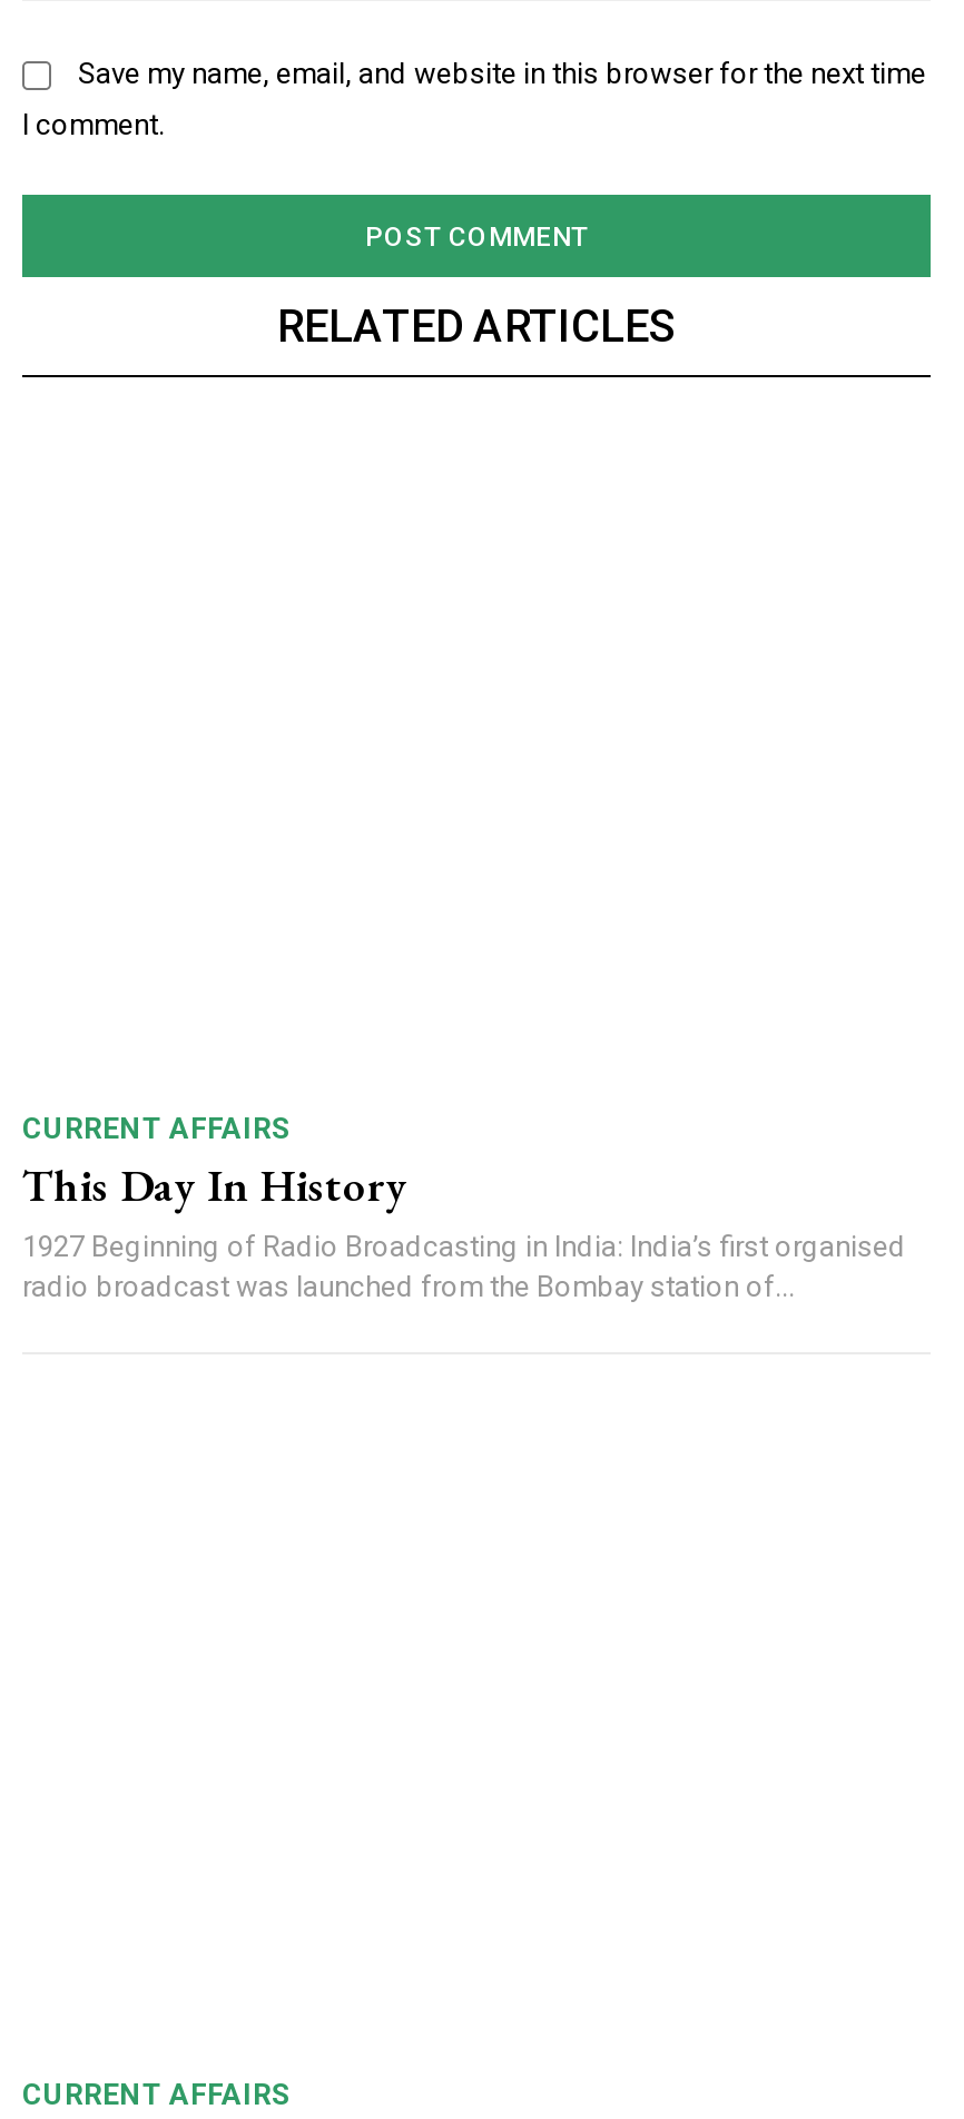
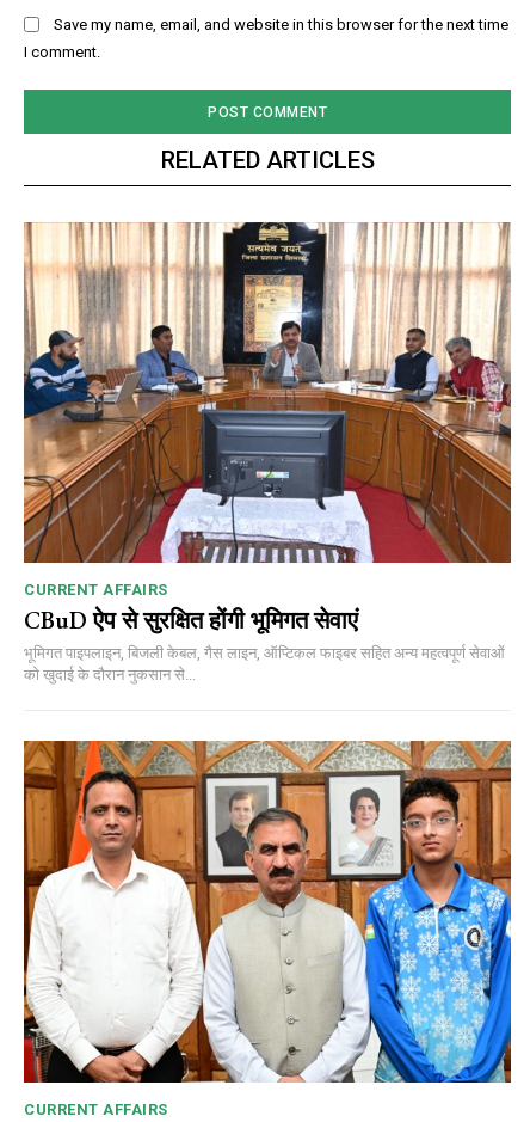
+ [image]

+ [image]

- This Day In History
- 1927 Beginning of Radio Broadcasting in India: India’s first organised
- radio broadcast was launched from the Bombay station of...
+ CBuD ऐप से सुरक्षित होंगी भूमिगत सेवाएं
+ भूमिगत पाइपलाइन, बिजली केबल, गैस लाइन, ऑप्टिकल फाइबर सहित अन्य महत्वपूर्ण सेवाओं
+ को खुदाई के दौरान नुकसान से...
